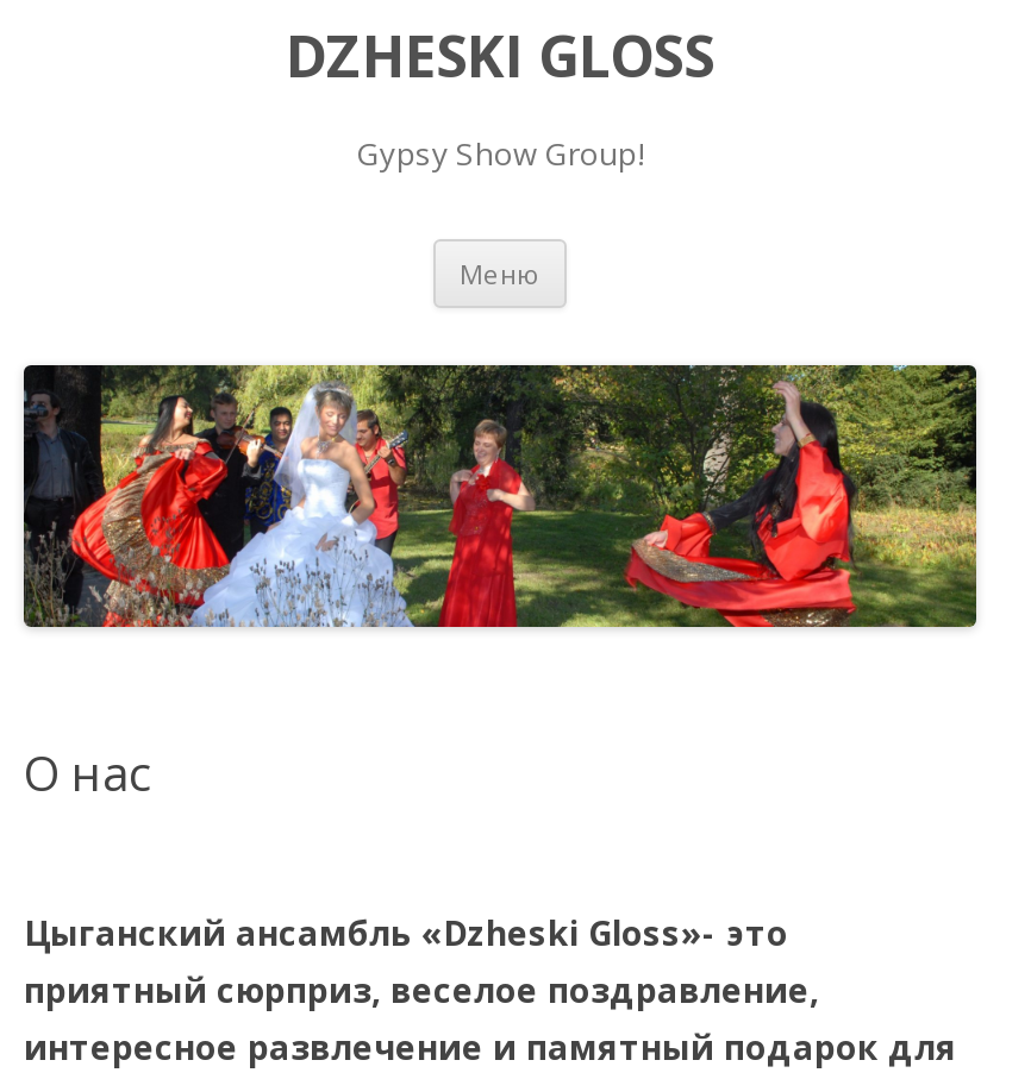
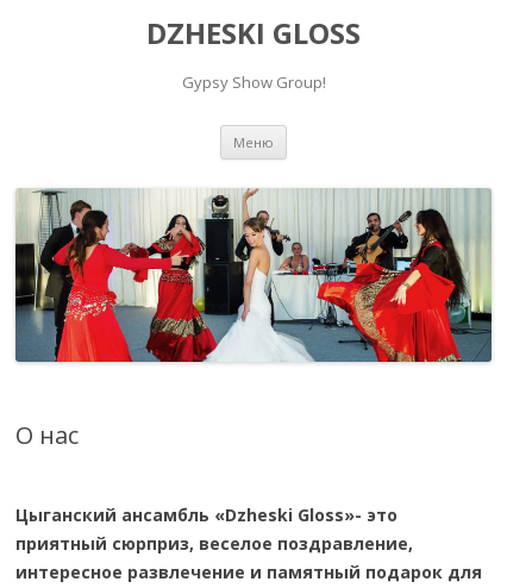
- [image]
+ [image]
